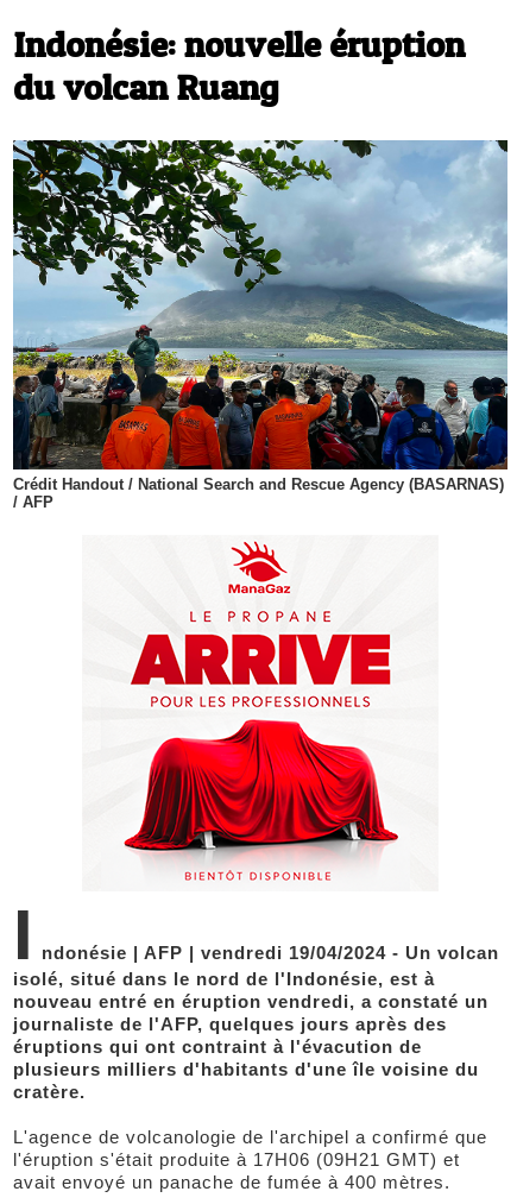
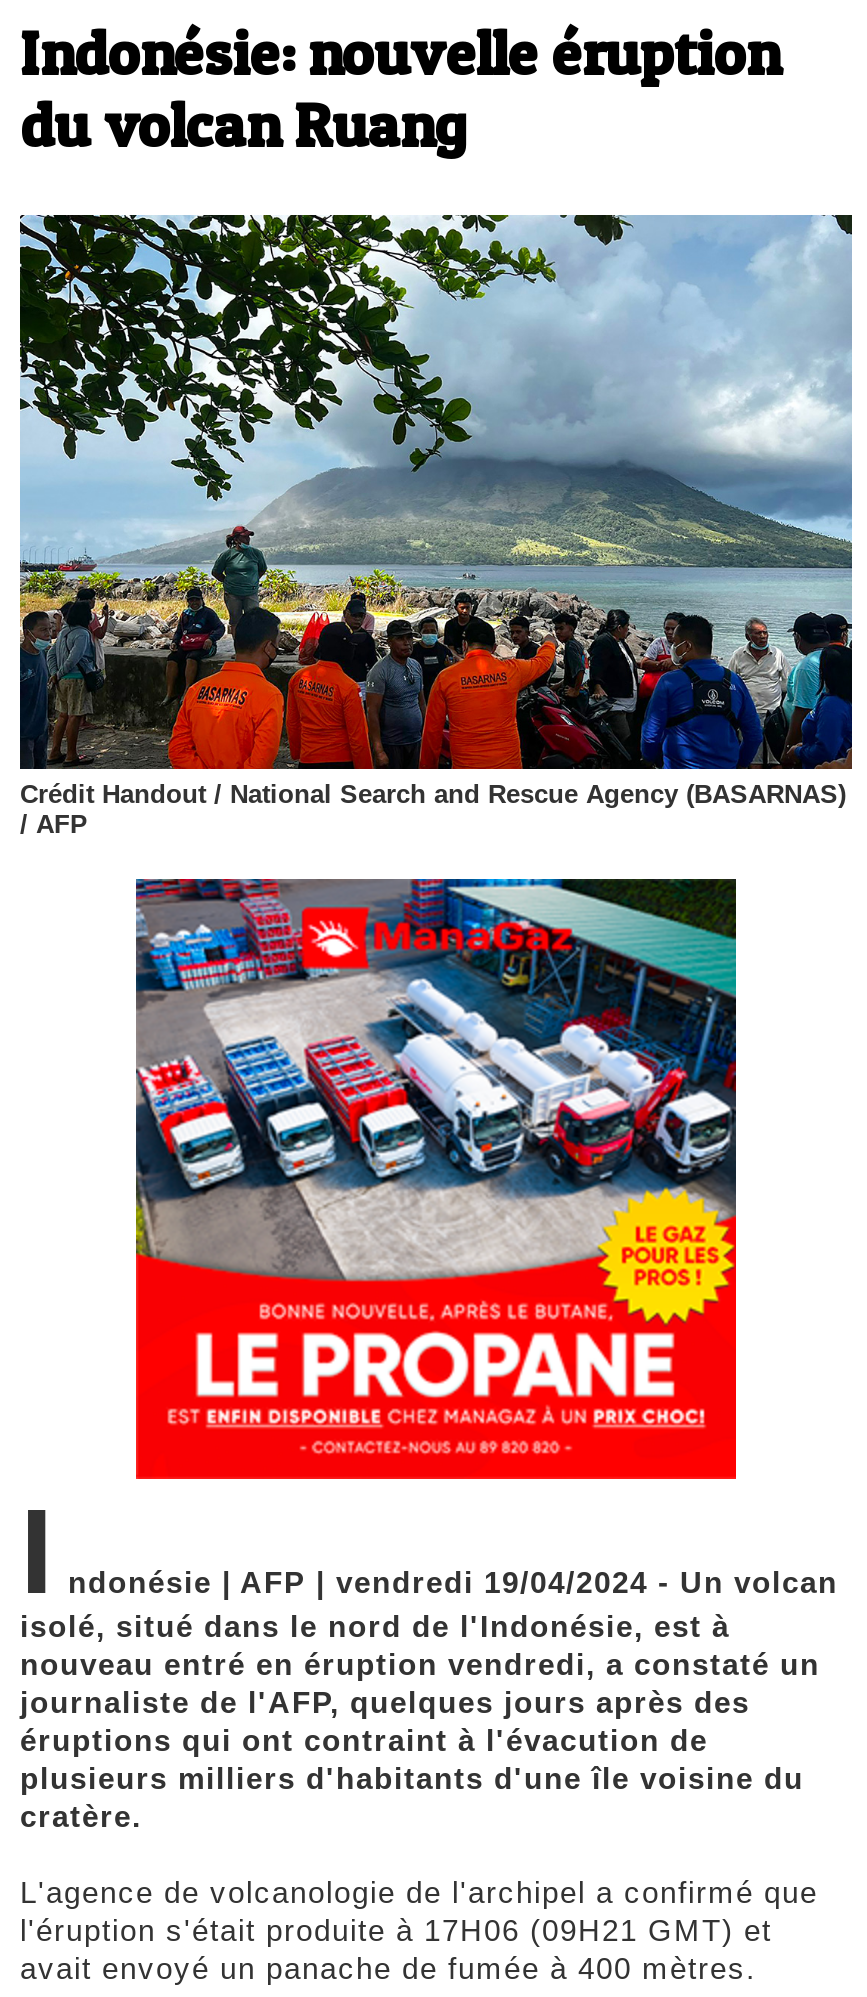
- [image]
+ [image]
